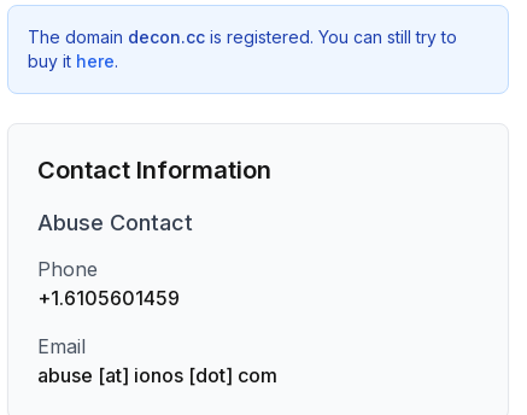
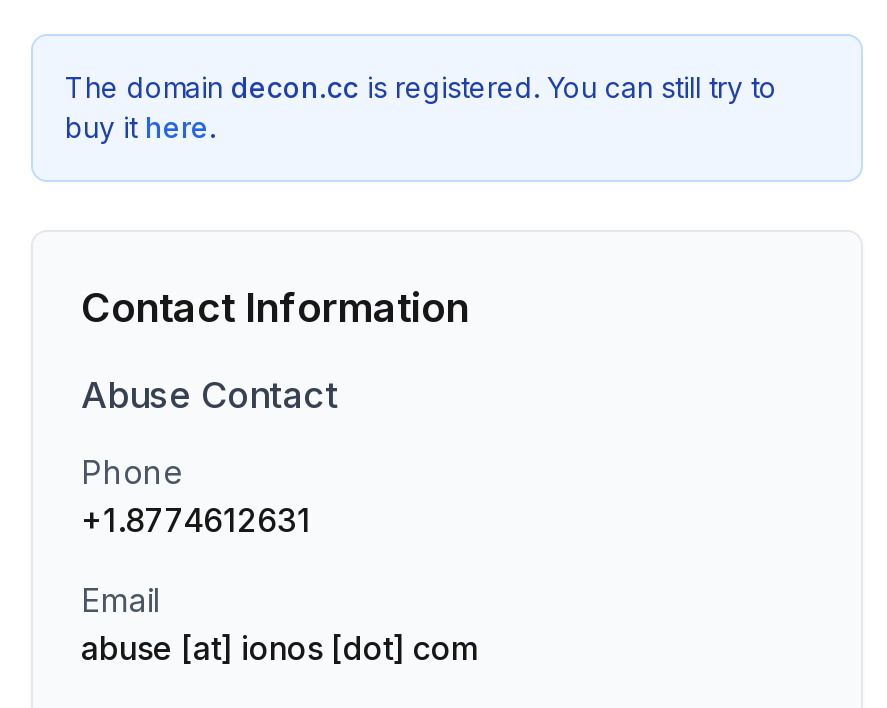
- +1.6105601459
+ +1.8774612631
